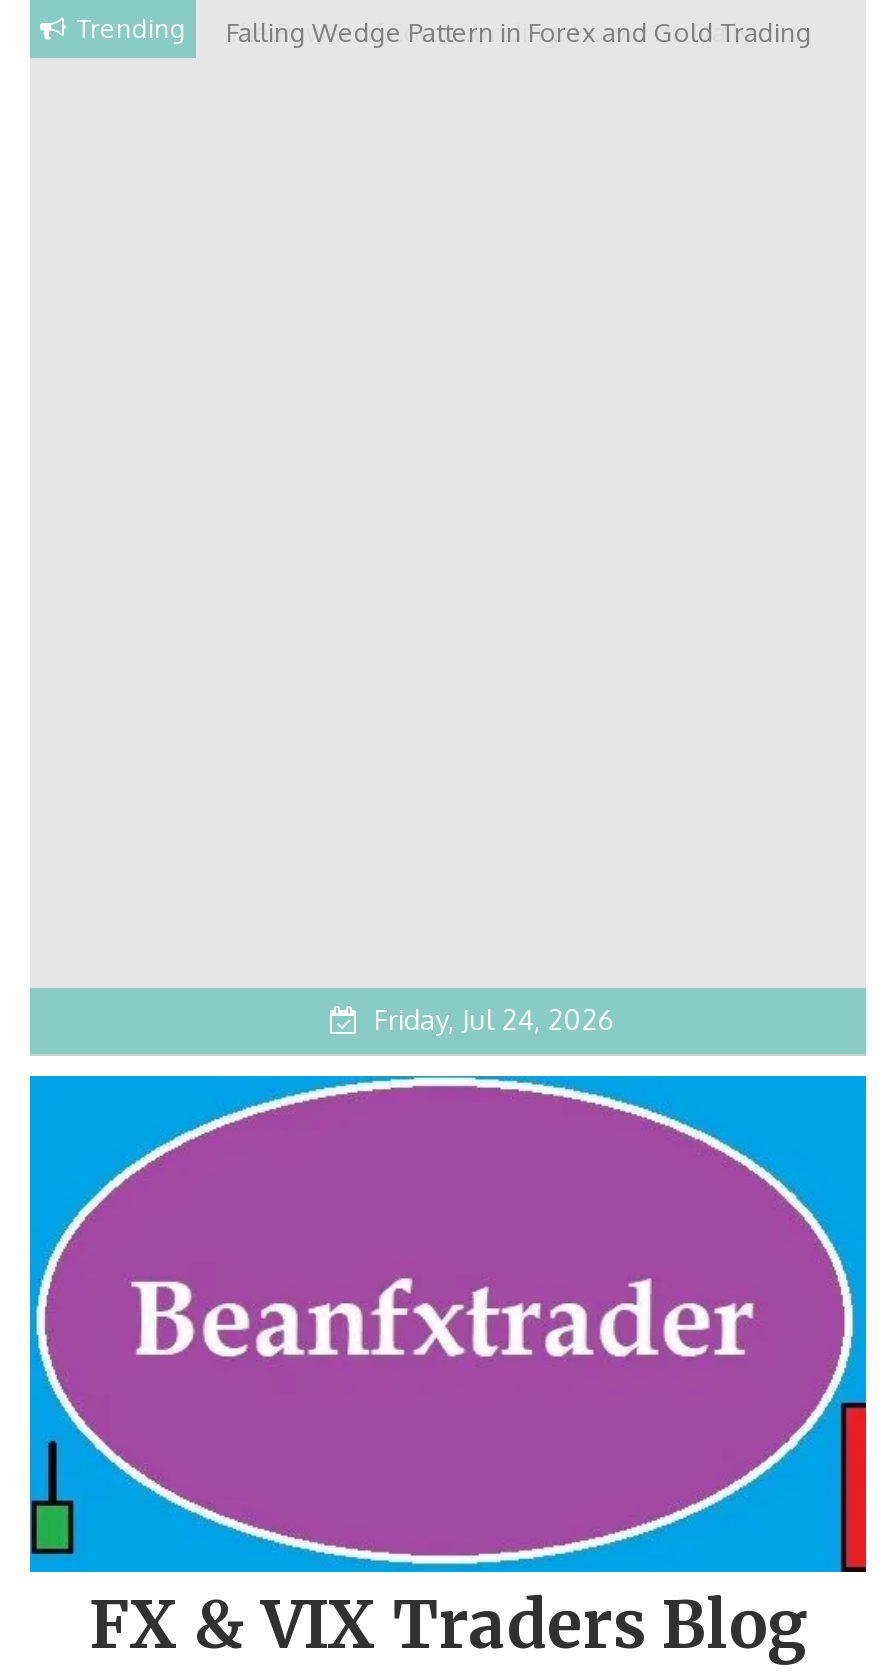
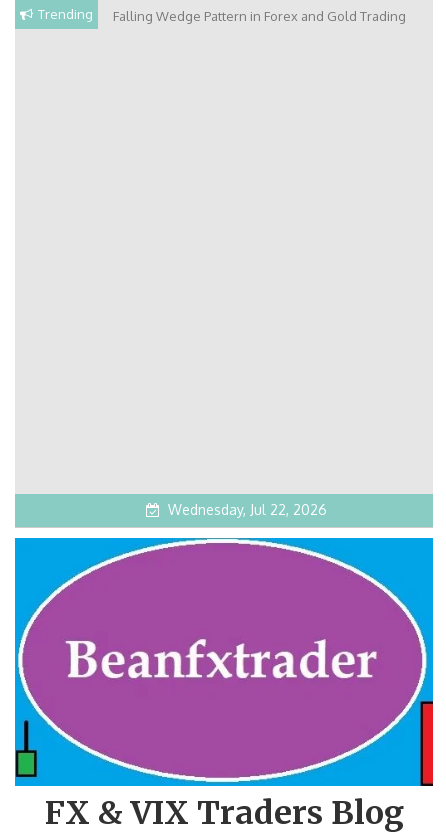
- Friday, Jul 24, 2026
+ Wednesday, Jul 22, 2026
